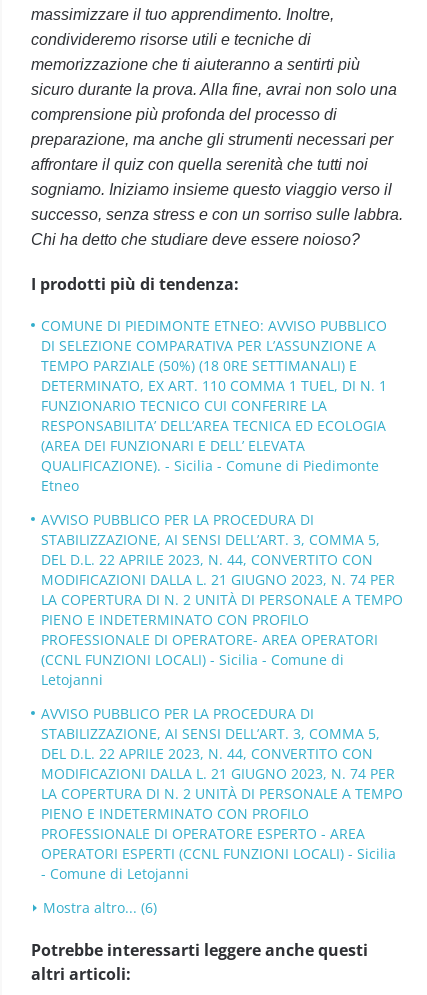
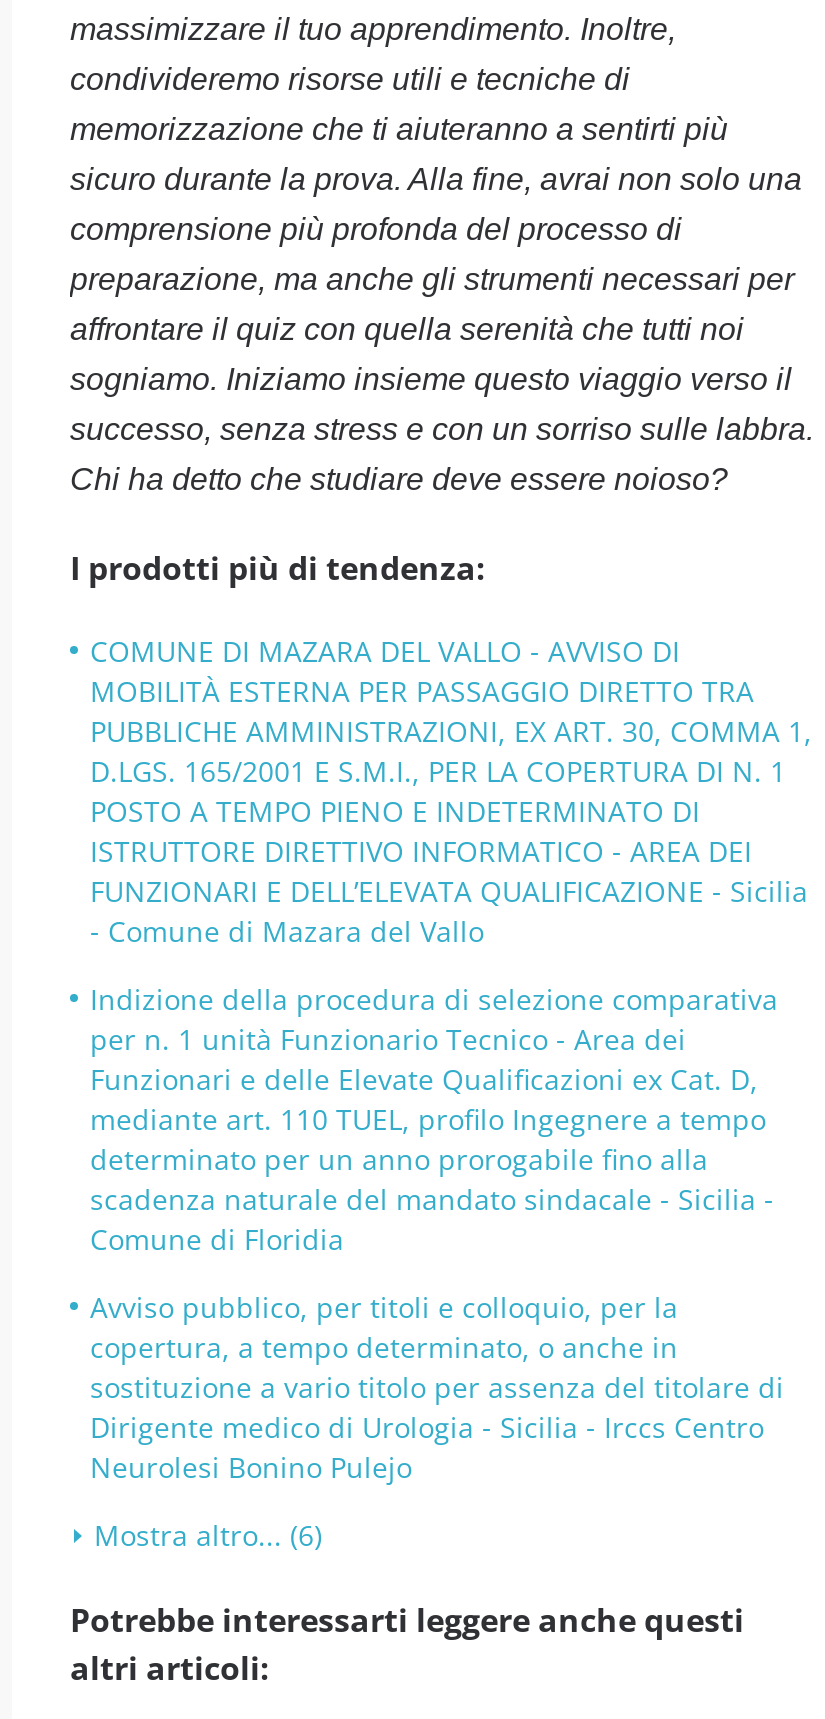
- COMUNE DI PIEDIMONTE ETNEO: AVVISO PUBBLICO
- DI SELEZIONE COMPARATIVA PER L’ASSUNZIONE A
- TEMPO PARZIALE (50%) (18 0RE SETTIMANALI) E
- DETERMINATO, EX ART. 110 COMMA 1 TUEL, DI N. 1
- FUNZIONARIO TECNICO CUI CONFERIRE LA
- RESPONSABILITA’ DELL’AREA TECNICA ED ECOLOGIA
- (AREA DEI FUNZIONARI E DELL’ ELEVATA
- QUALIFICAZIONE). - Sicilia - Comune di Piedimonte
- Etneo
+ COMUNE DI MAZARA DEL VALLO - AVVISO DI
+ MOBILITÀ ESTERNA PER PASSAGGIO DIRETTO TRA
+ PUBBLICHE AMMINISTRAZIONI, EX ART. 30, COMMA 1,
+ D.LGS. 165/2001 E S.M.I., PER LA COPERTURA DI N. 1
+ POSTO A TEMPO PIENO E INDETERMINATO DI
+ ISTRUTTORE DIRETTIVO INFORMATICO - AREA DEI
+ FUNZIONARI E DELL’ELEVATA QUALIFICAZIONE - Sicilia
+ - Comune di Mazara del Vallo

- AVVISO PUBBLICO PER LA PROCEDURA DI
- STABILIZZAZIONE, AI SENSI DELL’ART. 3, COMMA 5,
- DEL D.L. 22 APRILE 2023, N. 44, CONVERTITO CON
- MODIFICAZIONI DALLA L. 21 GIUGNO 2023, N. 74 PER
- LA COPERTURA DI N. 2 UNITÀ DI PERSONALE A TEMPO
- PIENO E INDETERMINATO CON PROFILO
- PROFESSIONALE DI OPERATORE- AREA OPERATORI
- (CCNL FUNZIONI LOCALI) - Sicilia - Comune di
- Letojanni
+ Indizione della procedura di selezione comparativa
+ per n. 1 unità Funzionario Tecnico - Area dei
+ Funzionari e delle Elevate Qualificazioni ex Cat. D,
+ mediante art. 110 TUEL, profilo Ingegnere a tempo
+ determinato per un anno prorogabile fino alla
+ scadenza naturale del mandato sindacale - Sicilia -
+ Comune di Floridia

- AVVISO PUBBLICO PER LA PROCEDURA DI
- STABILIZZAZIONE, AI SENSI DELL’ART. 3, COMMA 5,
- DEL D.L. 22 APRILE 2023, N. 44, CONVERTITO CON
- MODIFICAZIONI DALLA L. 21 GIUGNO 2023, N. 74 PER
- LA COPERTURA DI N. 2 UNITÀ DI PERSONALE A TEMPO
- PIENO E INDETERMINATO CON PROFILO
- PROFESSIONALE DI OPERATORE ESPERTO - AREA
- OPERATORI ESPERTI (CCNL FUNZIONI LOCALI) - Sicilia
- - Comune di Letojanni
+ Avviso pubblico, per titoli e colloquio, per la
+ copertura, a tempo determinato, o anche in
+ sostituzione a vario titolo per assenza del titolare di
+ Dirigente medico di Urologia - Sicilia - Irccs Centro
+ Neurolesi Bonino Pulejo
